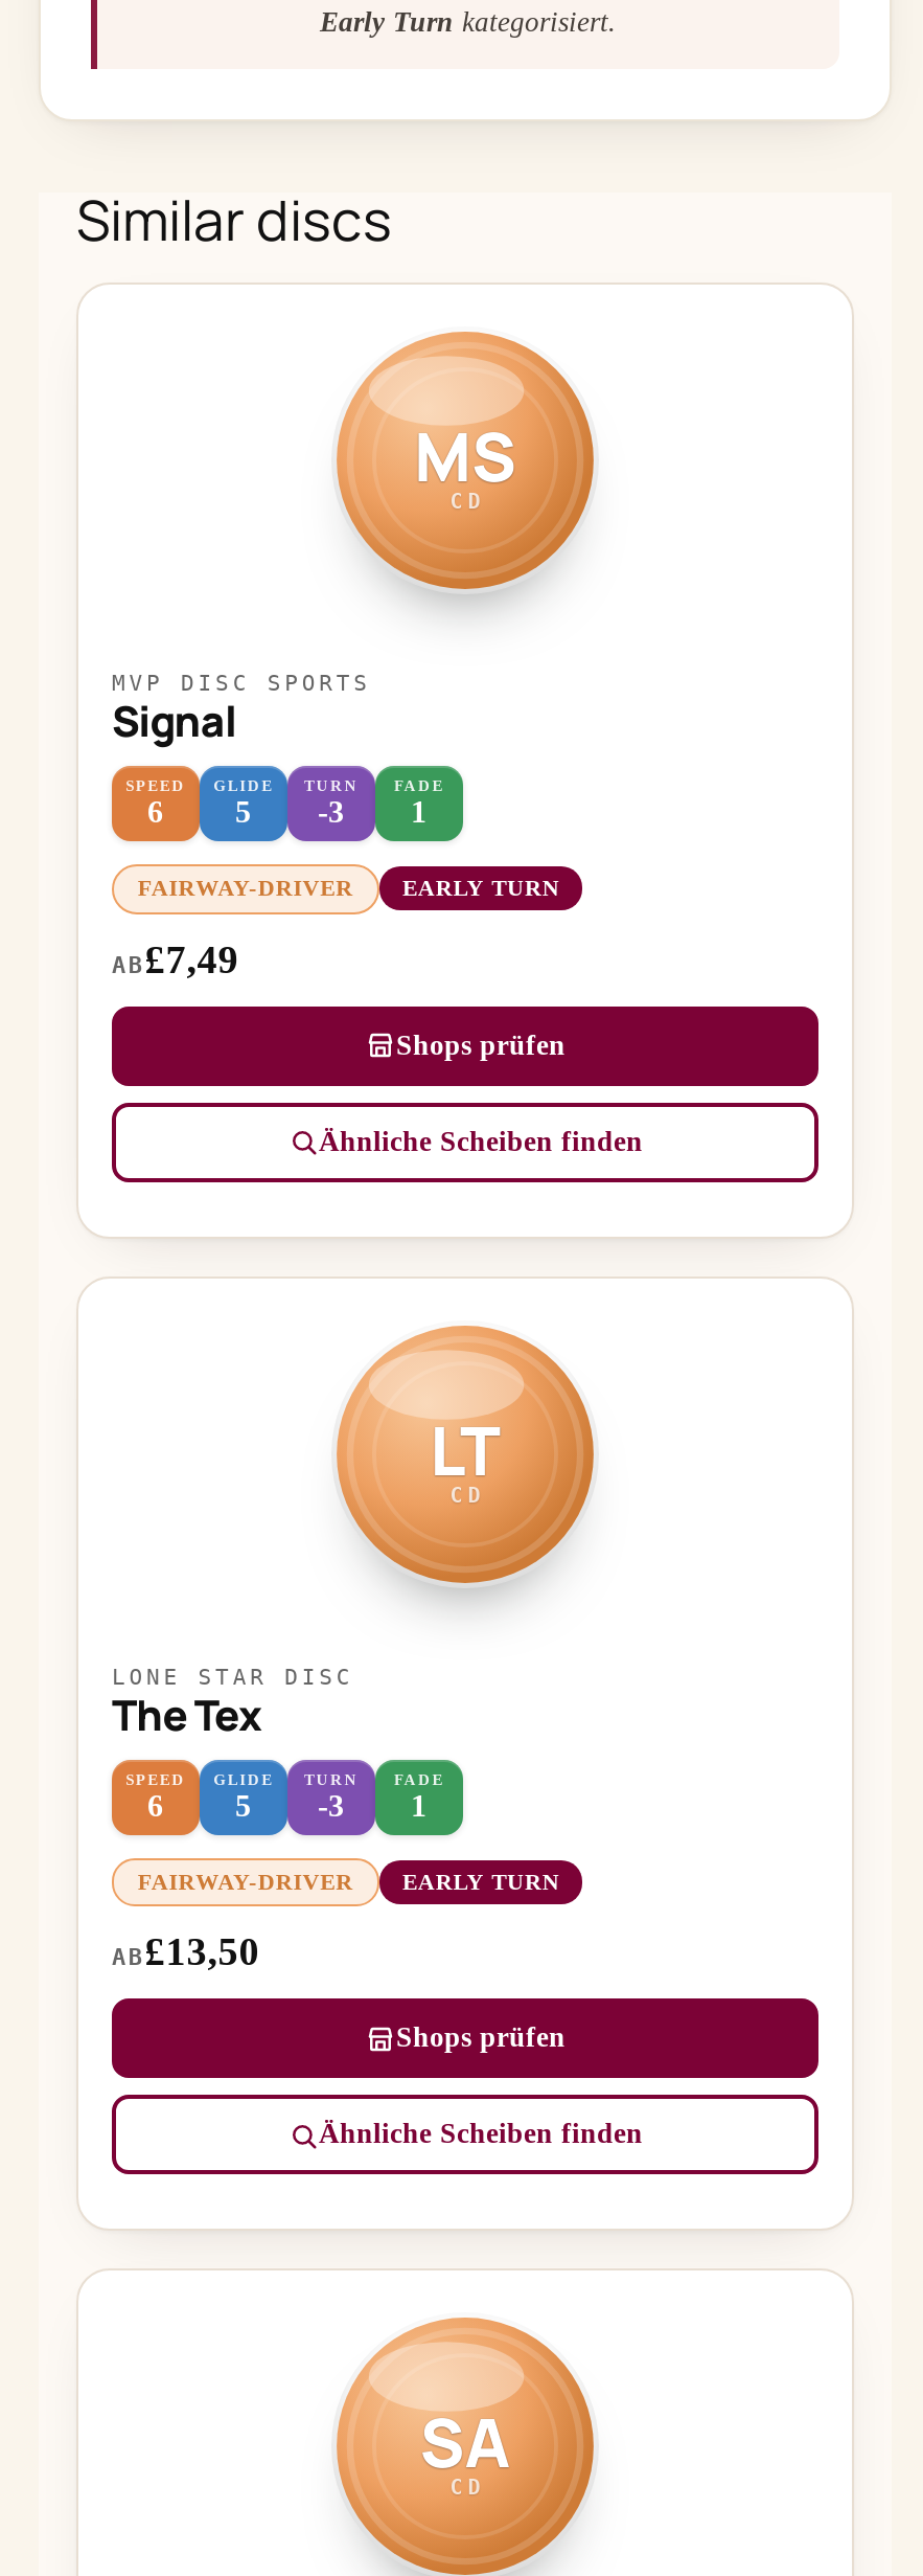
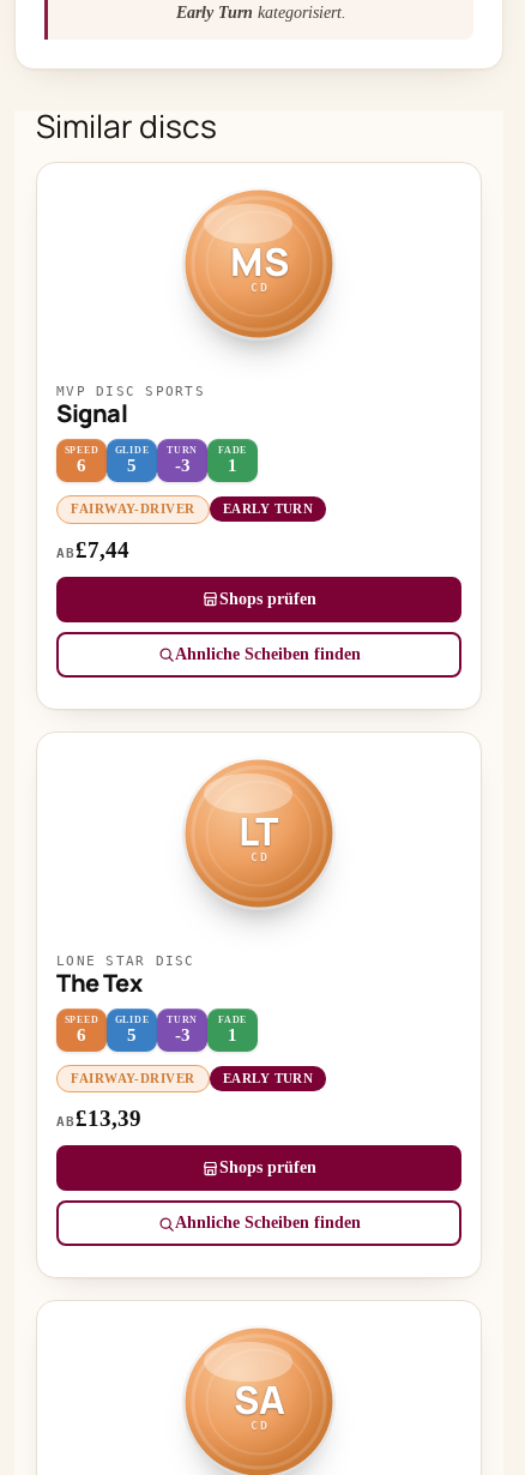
- AB£7,49
+ AB£7,44

- AB£13,50
+ AB£13,39
